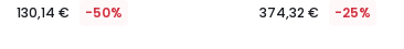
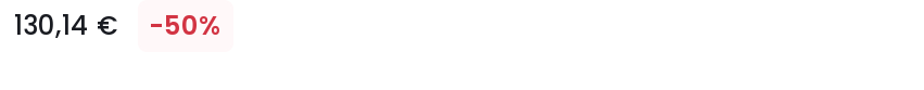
- 374,32 €
- -25%
